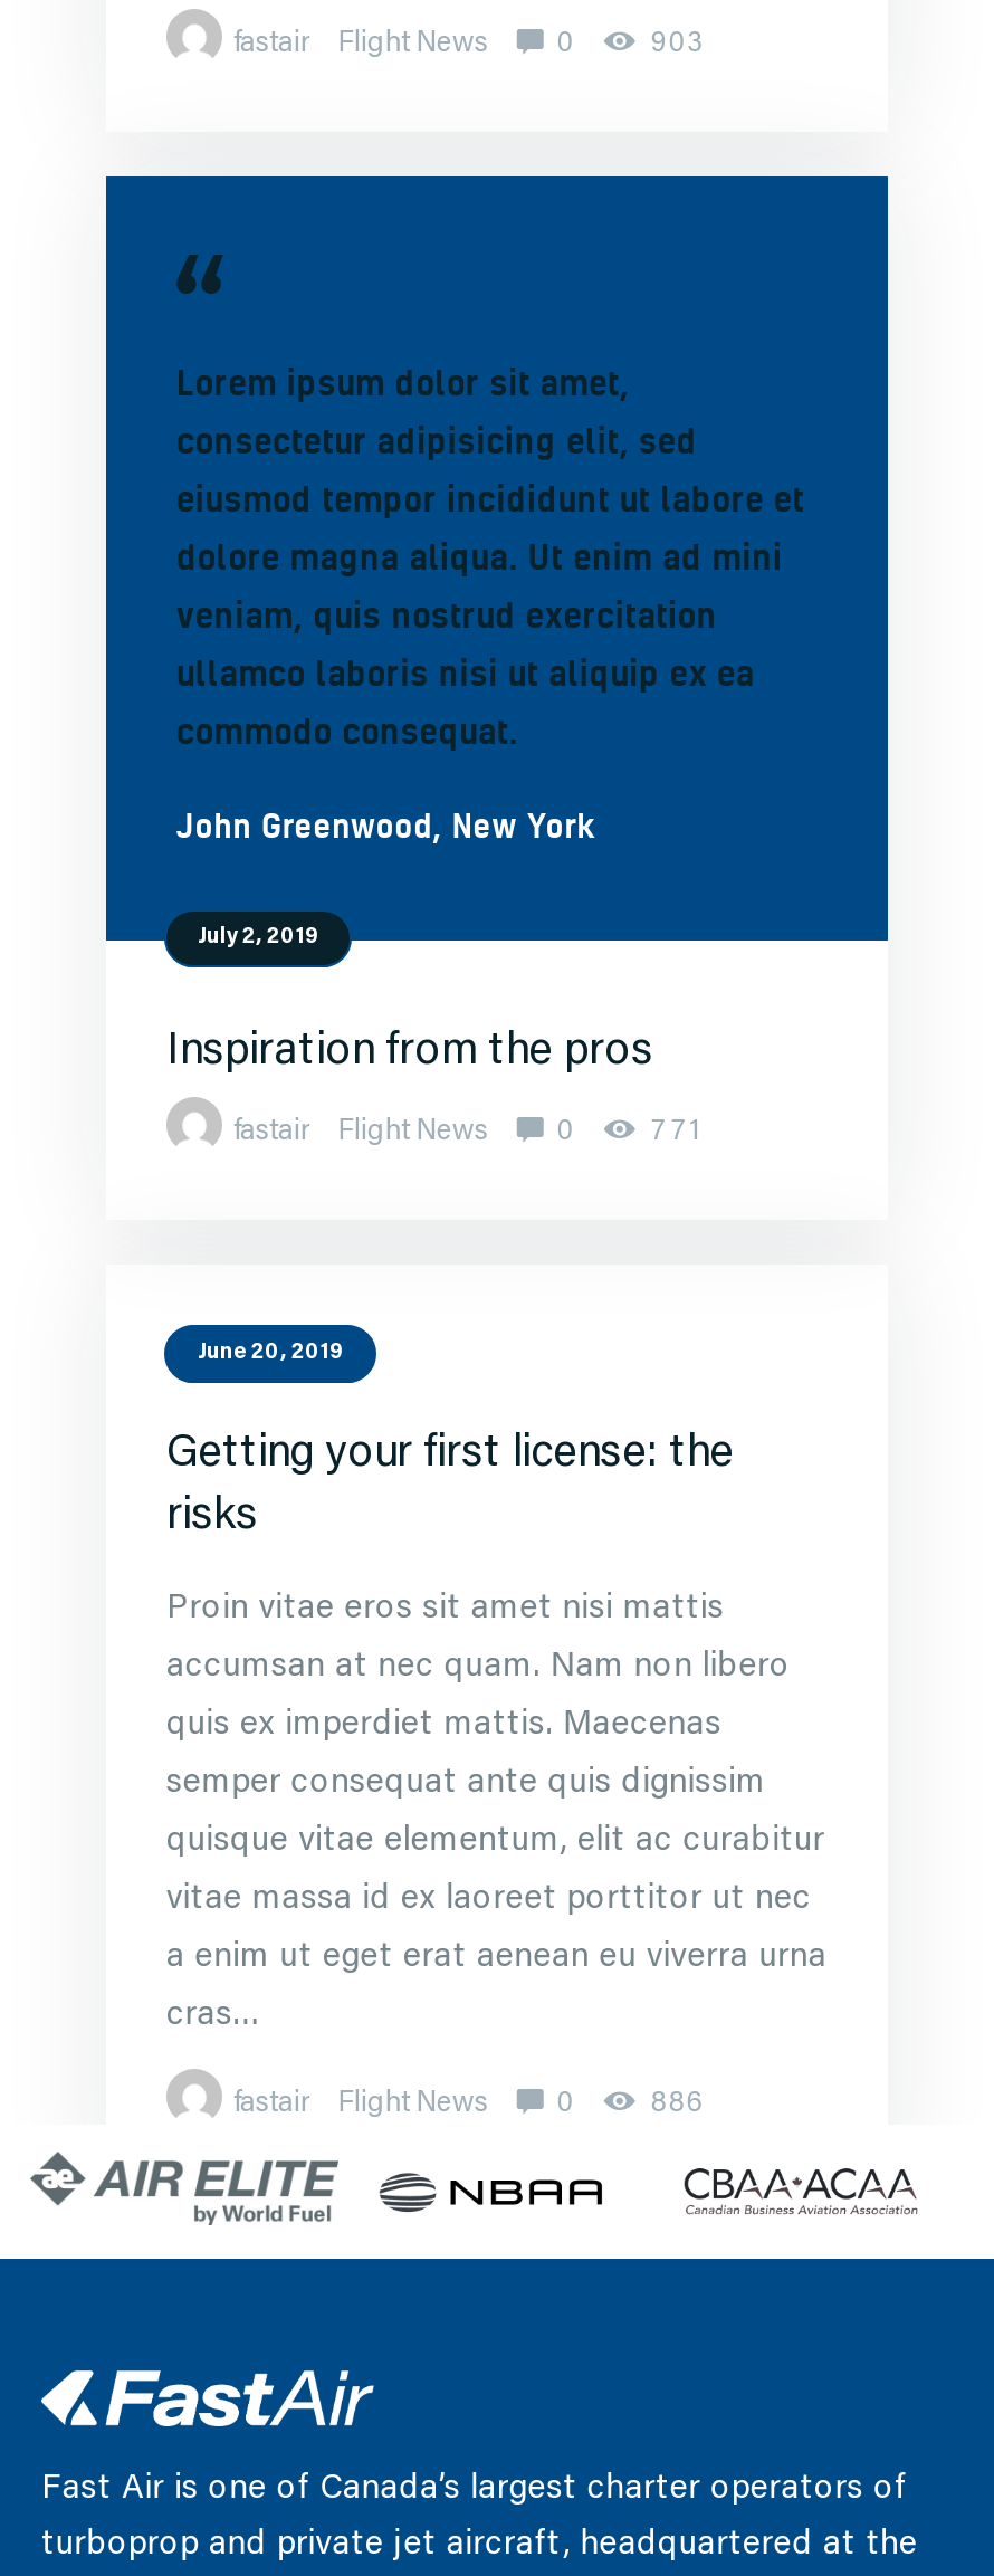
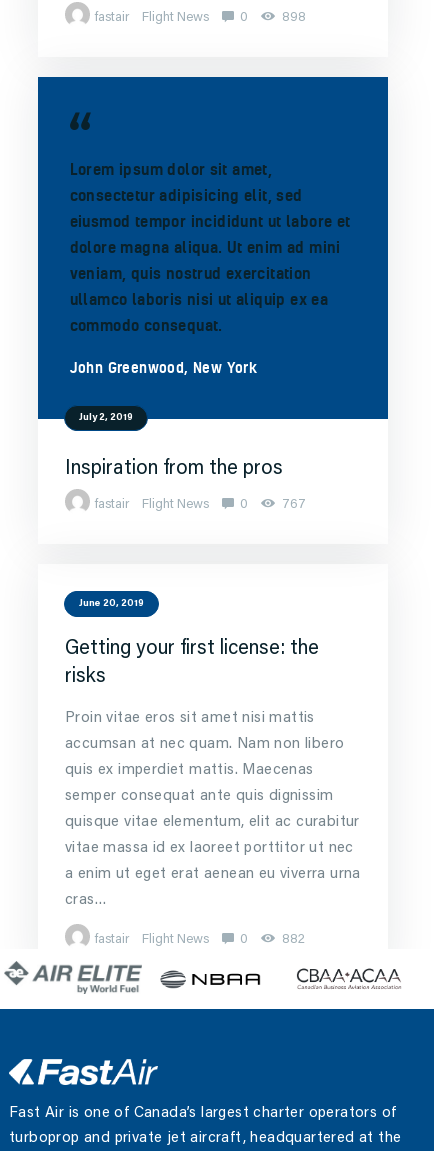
- 903
+ 898

- 771
+ 767

- 886
+ 882
